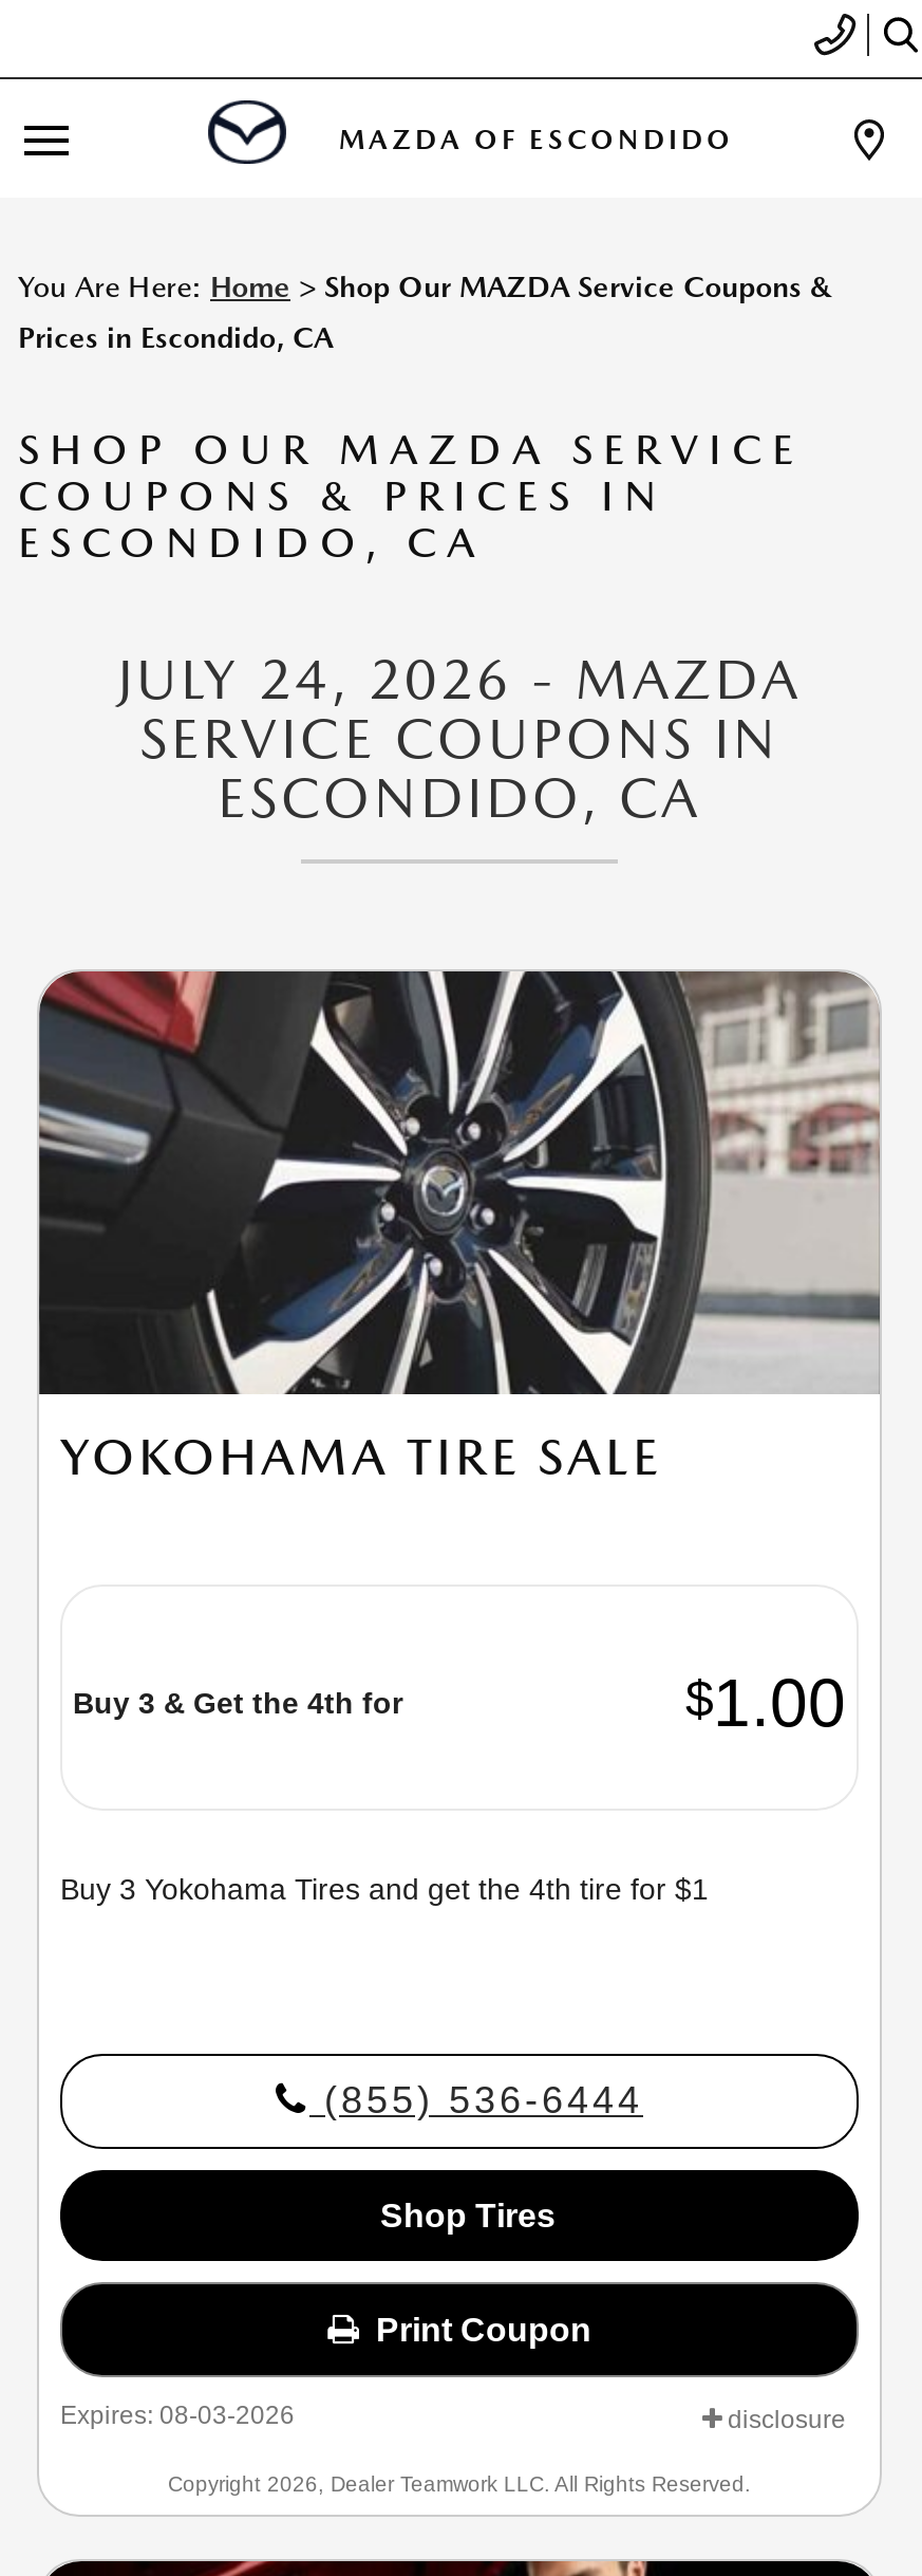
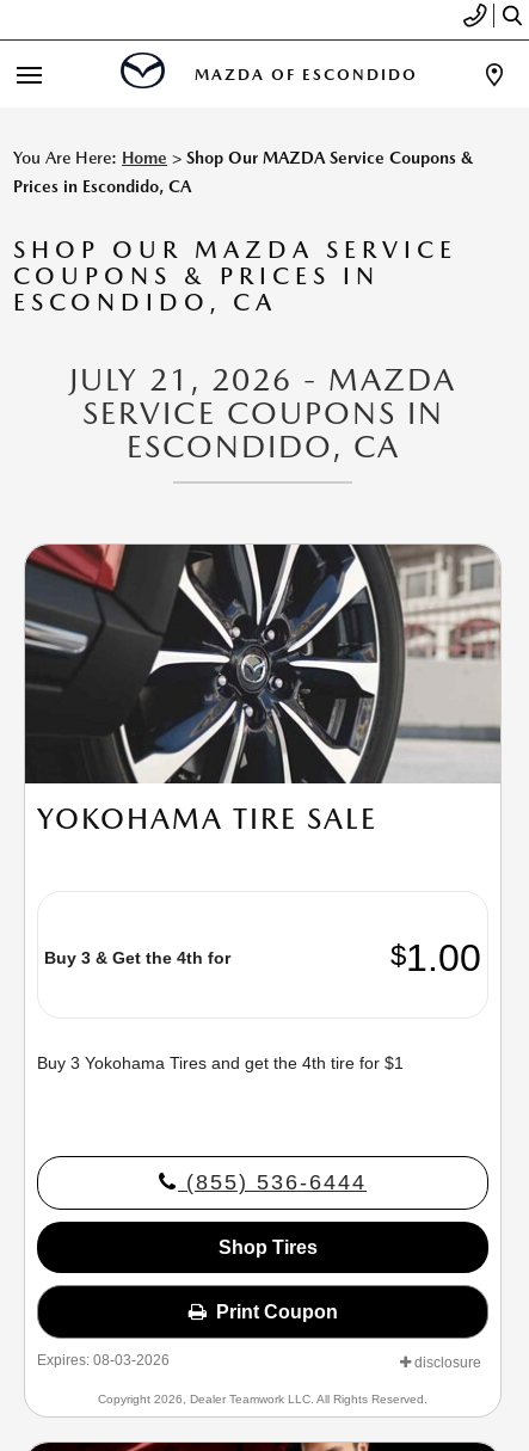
- JULY 24, 2026 - MAZDA
+ JULY 21, 2026 - MAZDA
